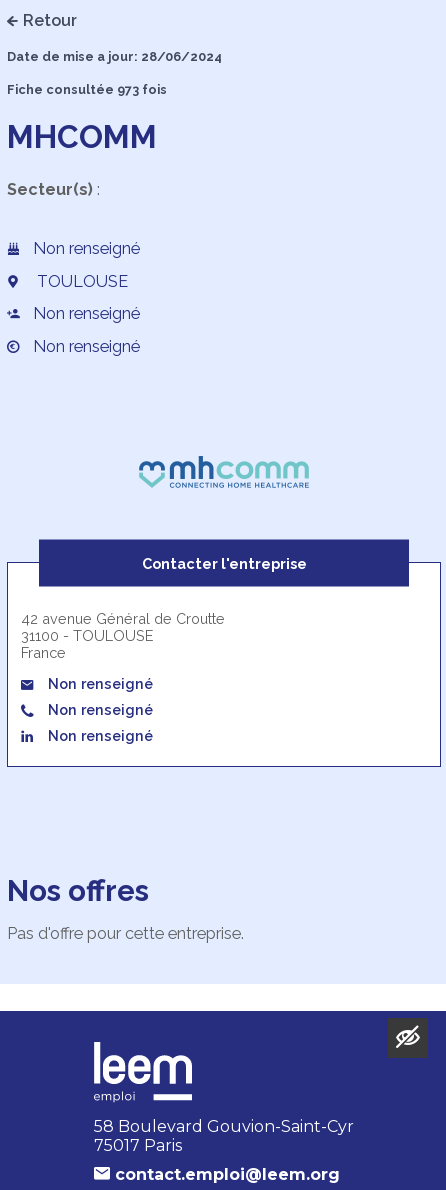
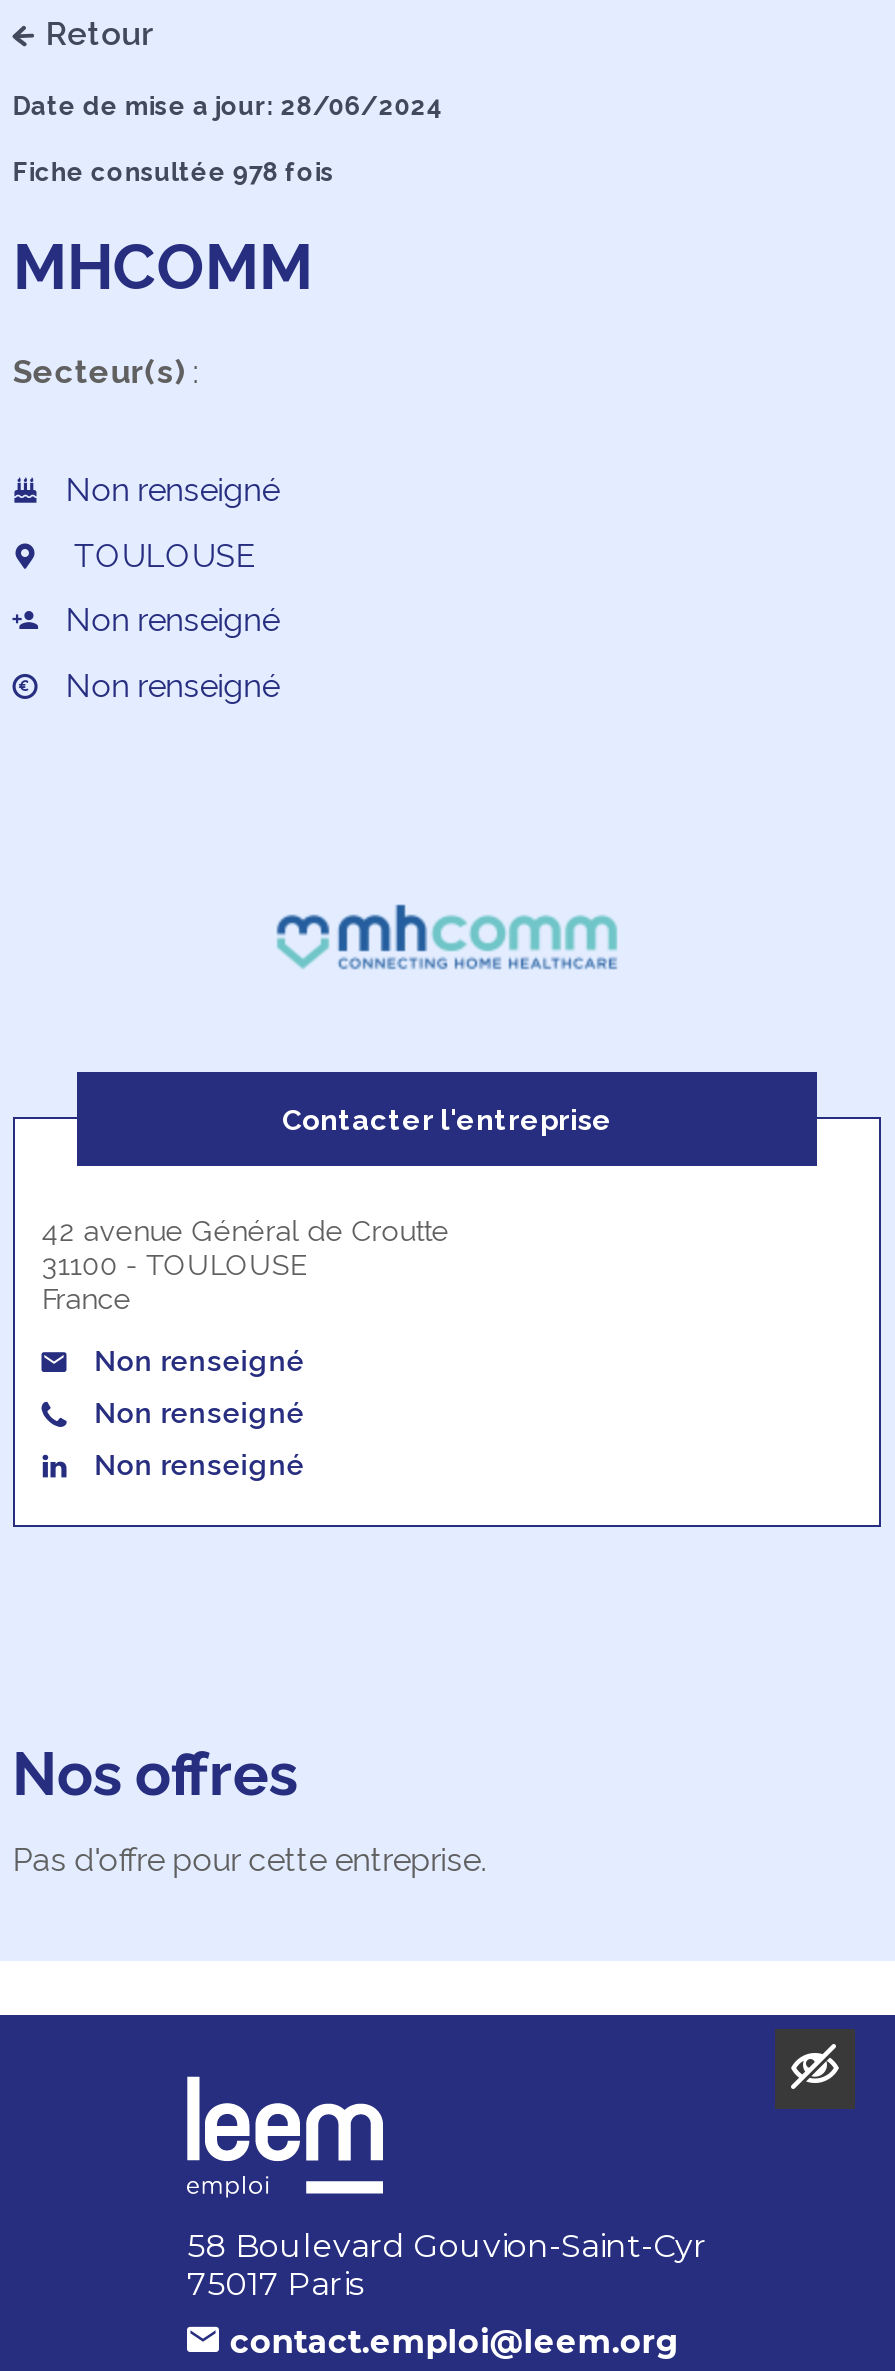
- Fiche consultée 973 fois
+ Fiche consultée 978 fois
